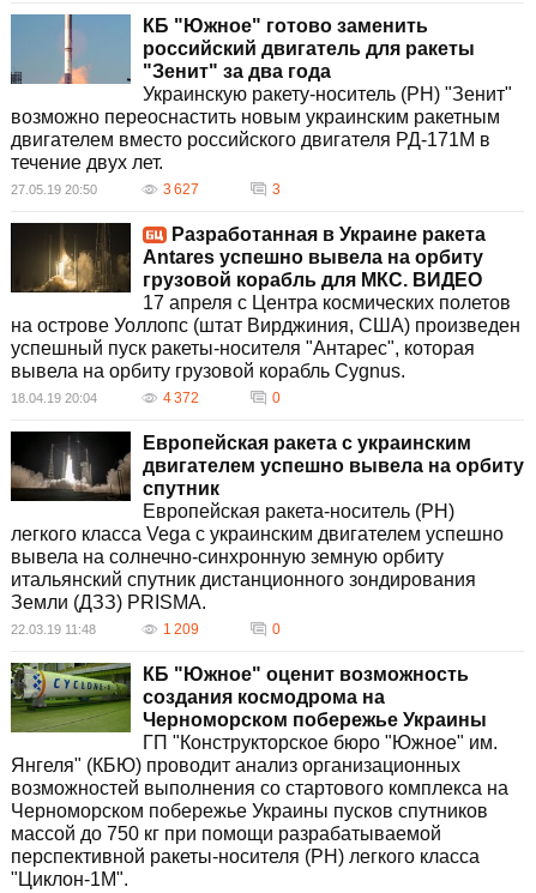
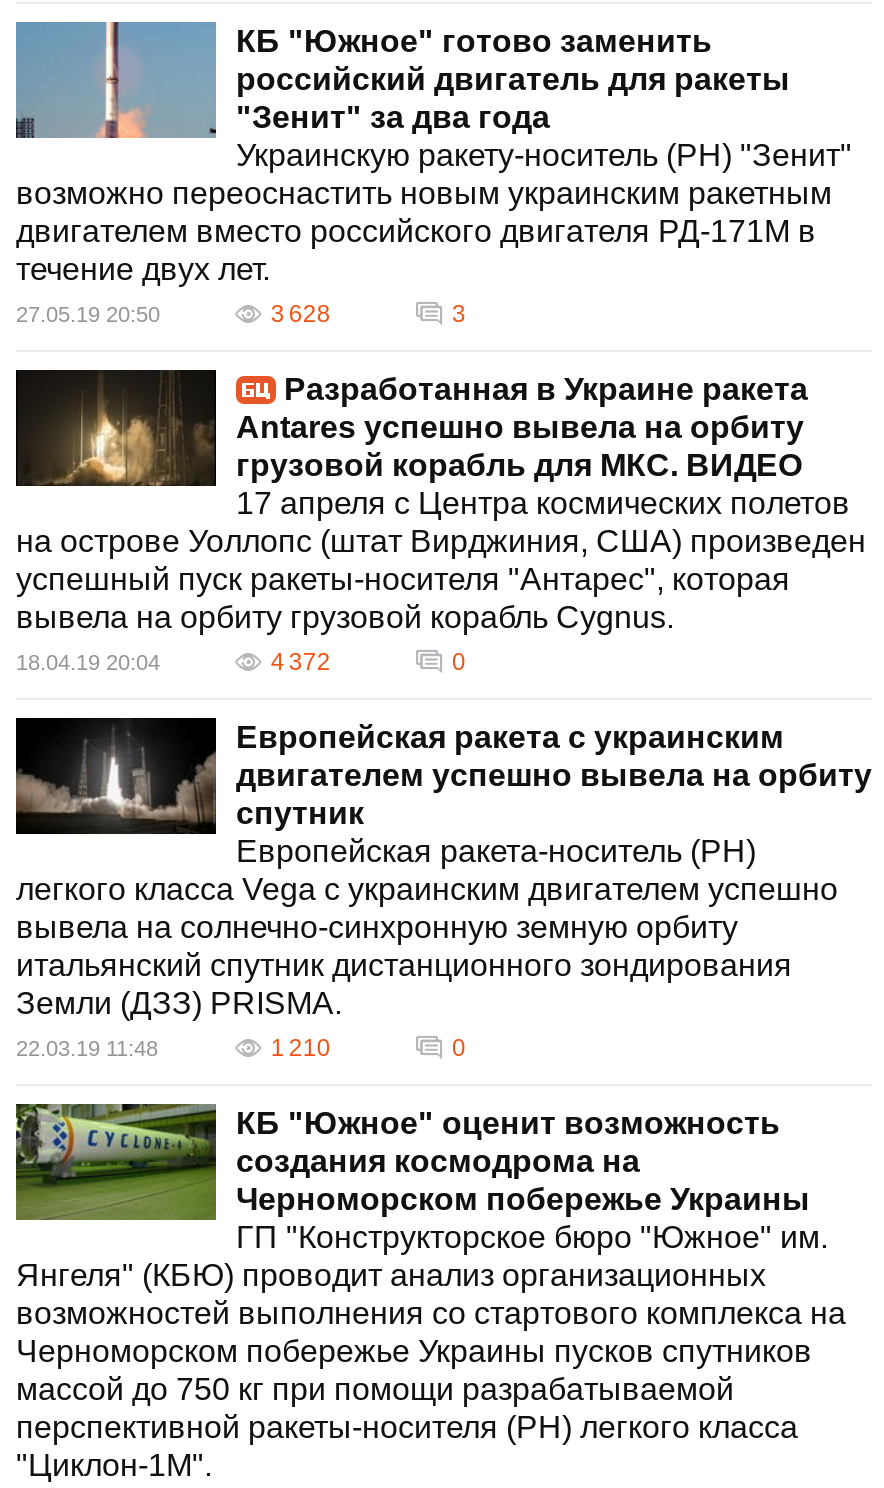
- 3 627
+ 3 628

- 1 209
+ 1 210
